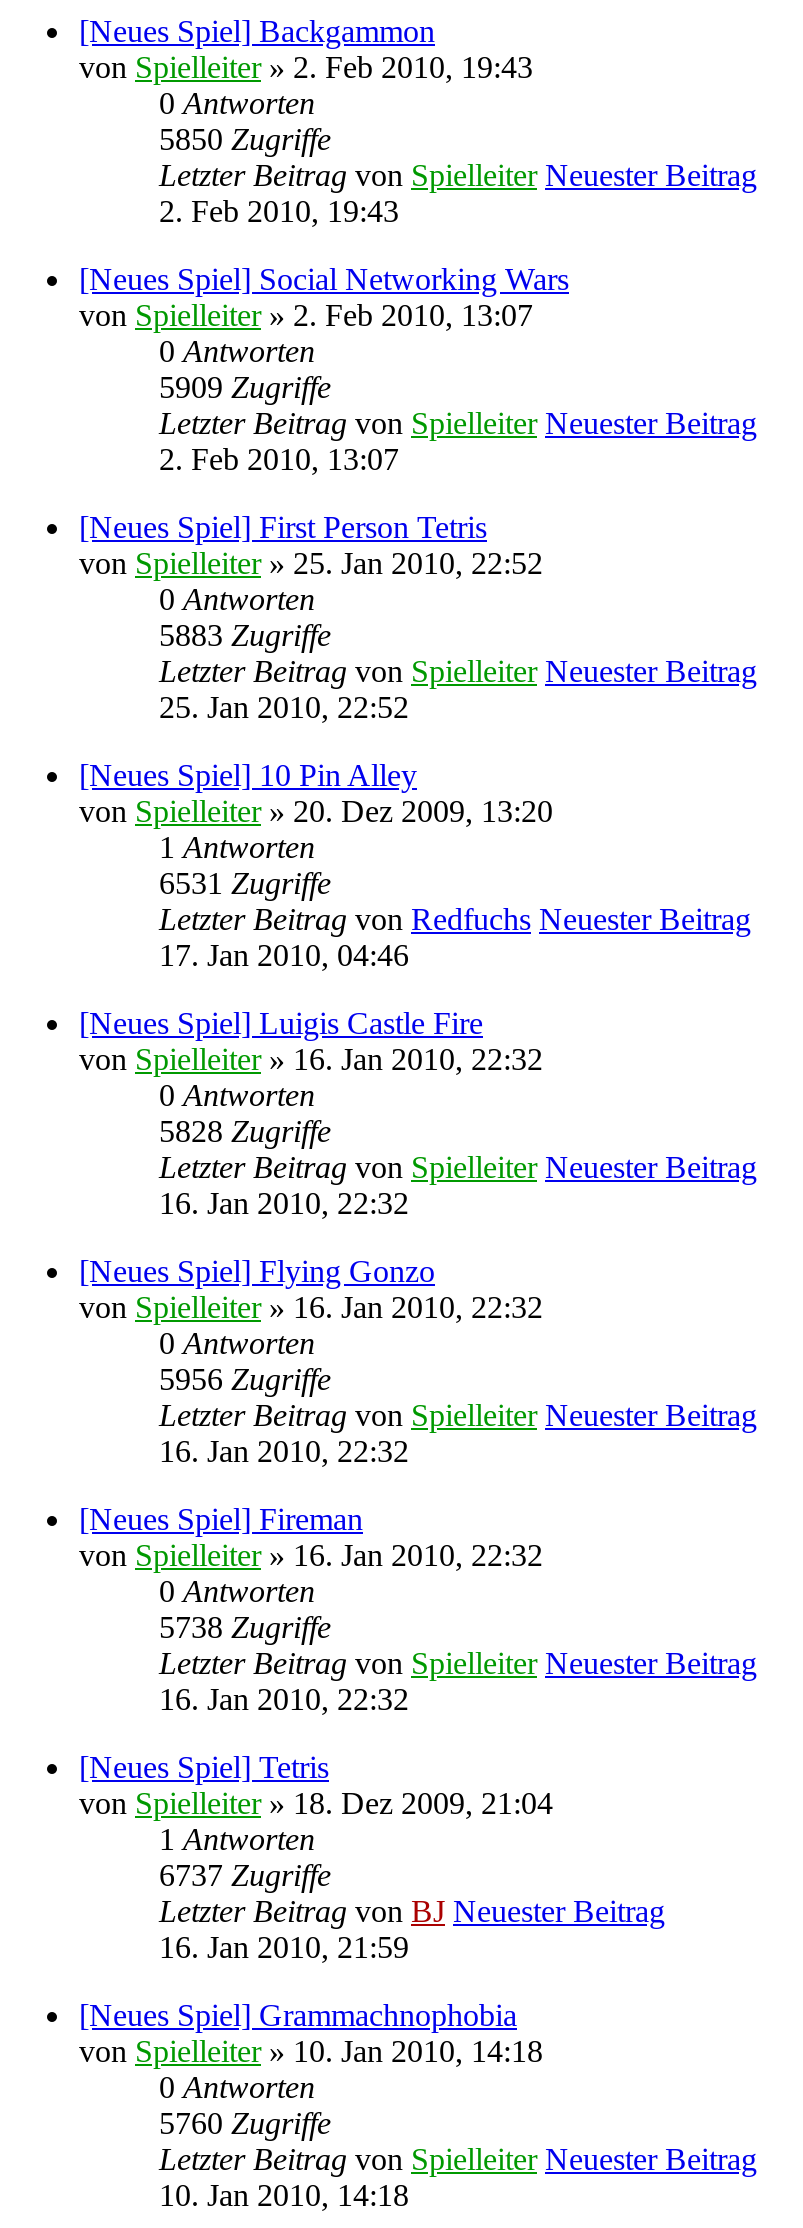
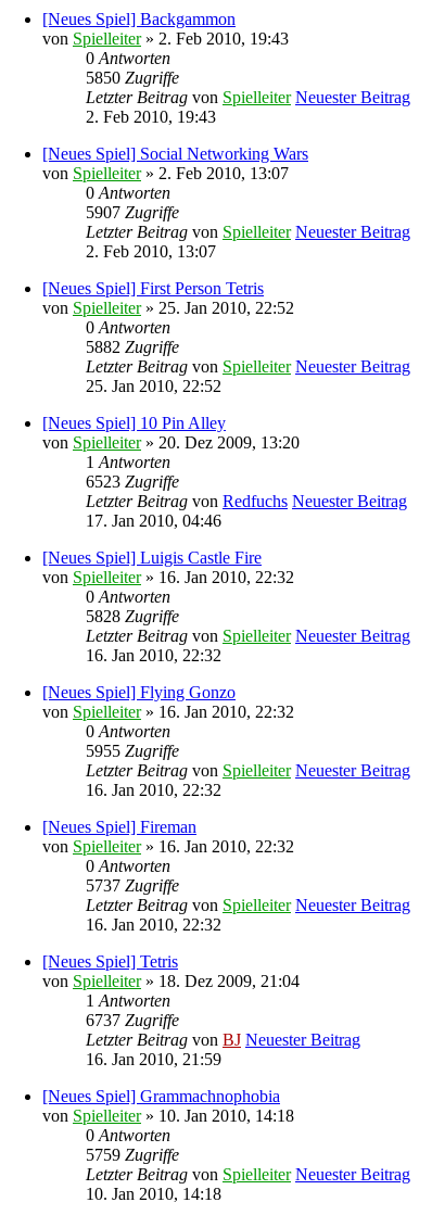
- 5909 Zugriffe
+ 5907 Zugriffe

- 5883 Zugriffe
+ 5882 Zugriffe

- 6531 Zugriffe
+ 6523 Zugriffe

- 5956 Zugriffe
+ 5955 Zugriffe

- 5738 Zugriffe
+ 5737 Zugriffe

- 5760 Zugriffe
+ 5759 Zugriffe
